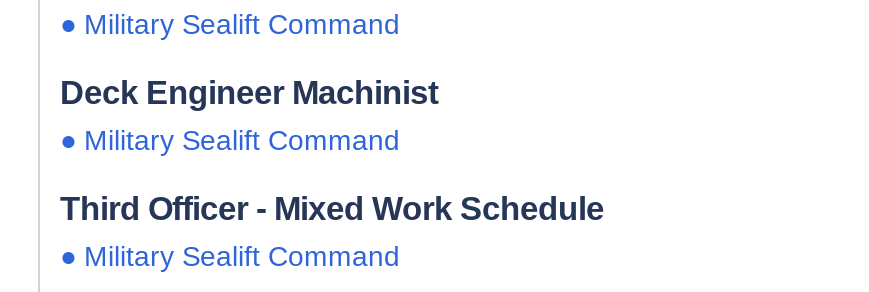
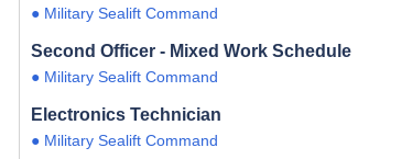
- Deck Engineer Machinist
+ Second Officer - Mixed Work Schedule

- Third Officer - Mixed Work Schedule
+ Electronics Technician
